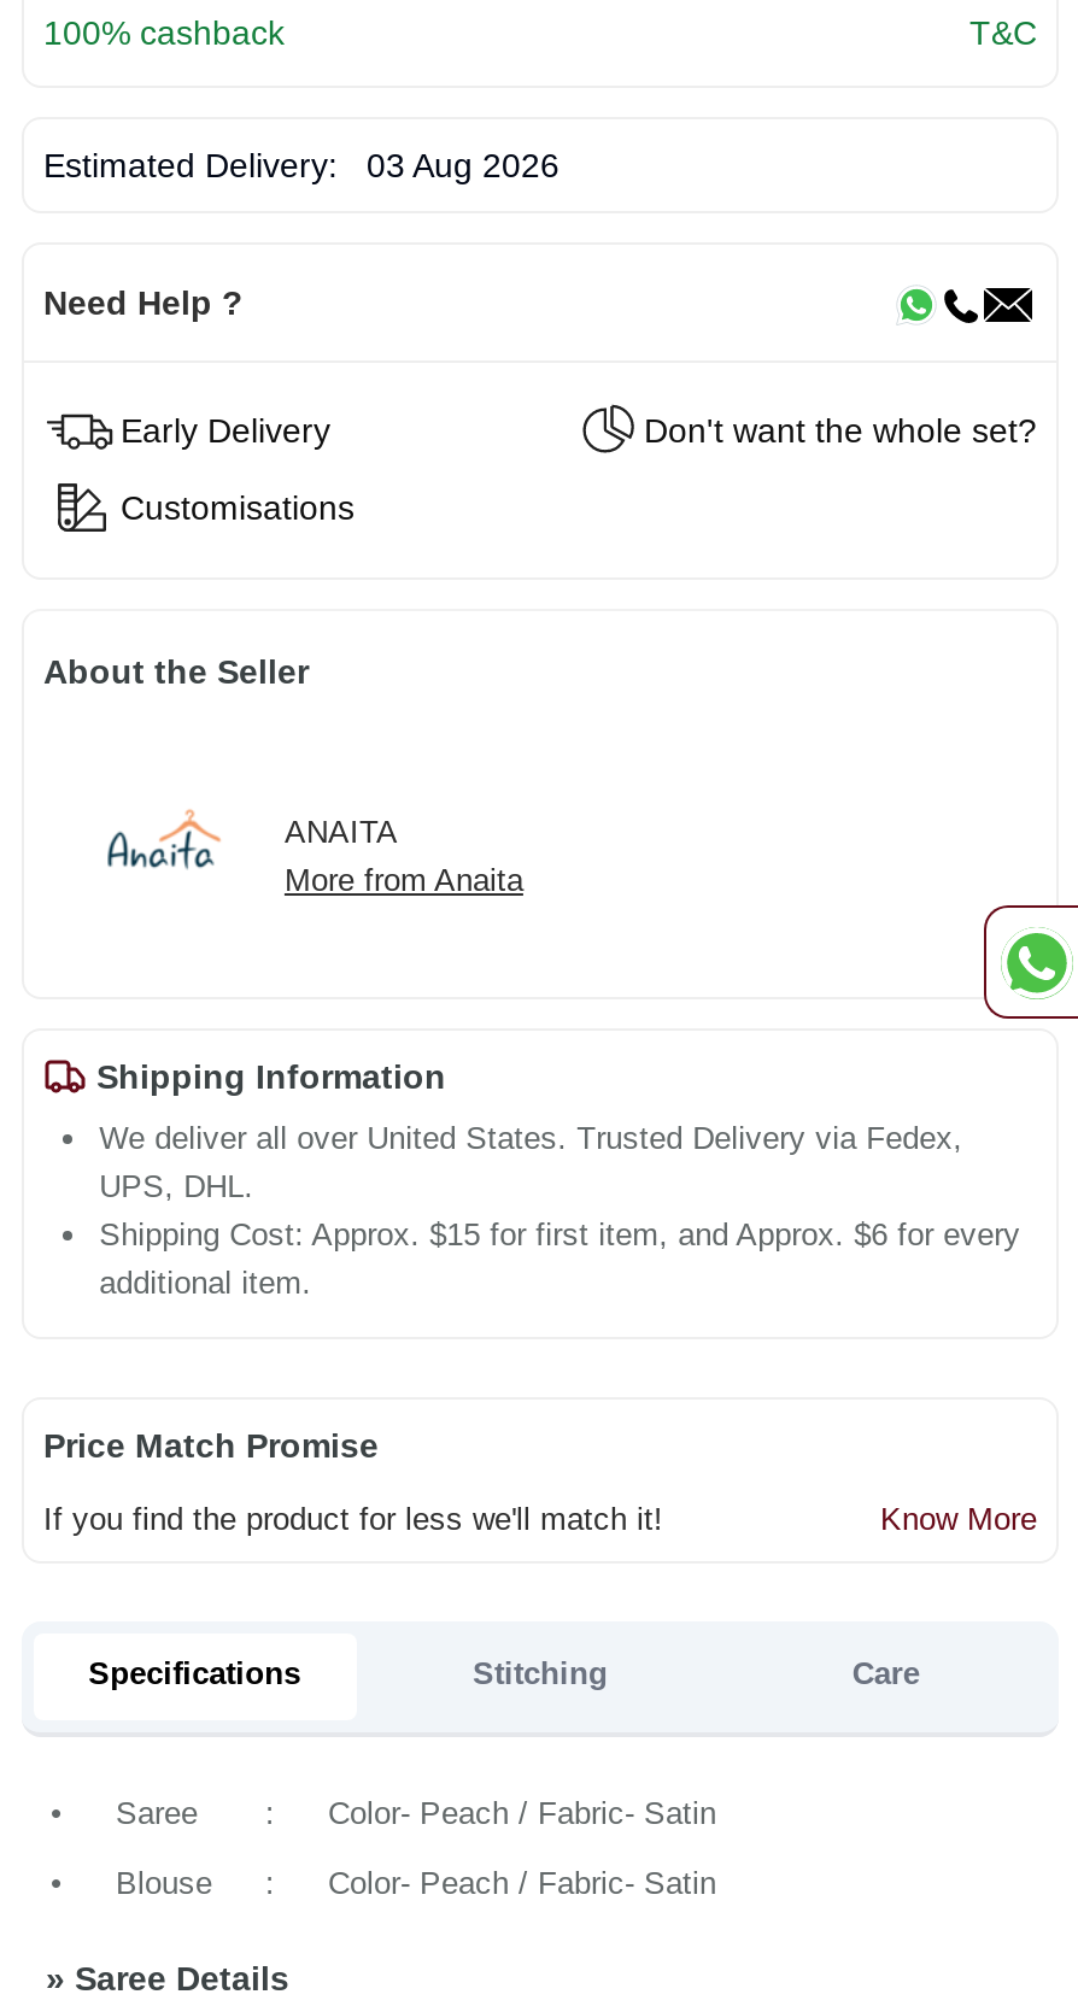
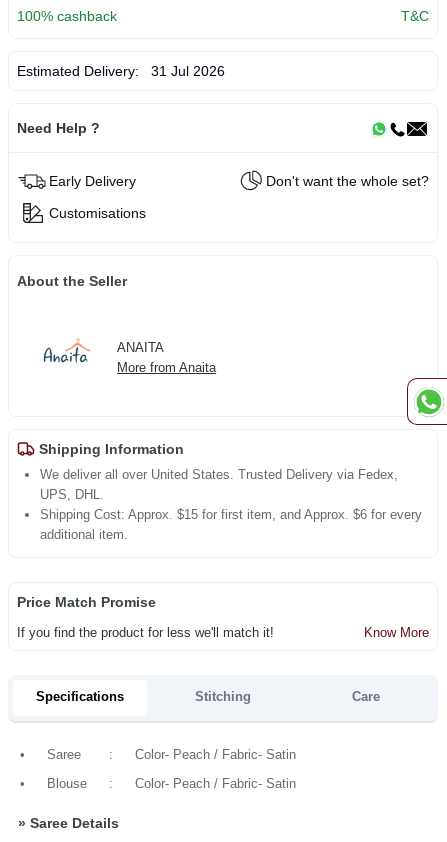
- Estimated Delivery: 03 Aug 2026
+ Estimated Delivery: 31 Jul 2026
